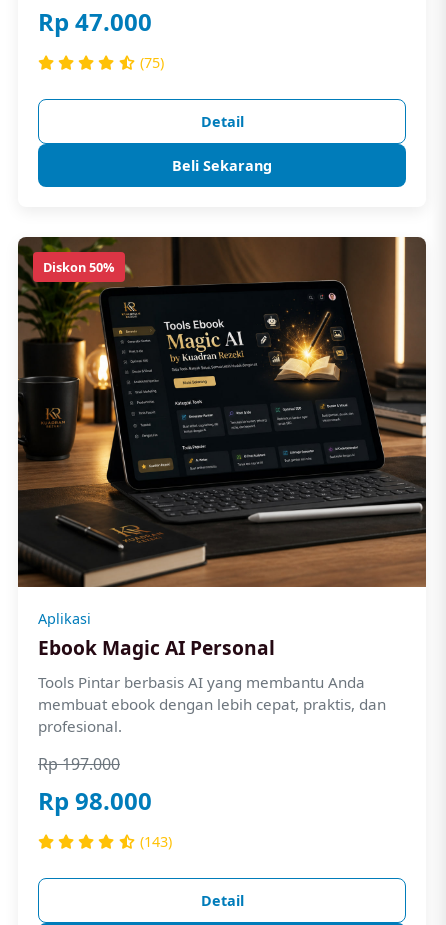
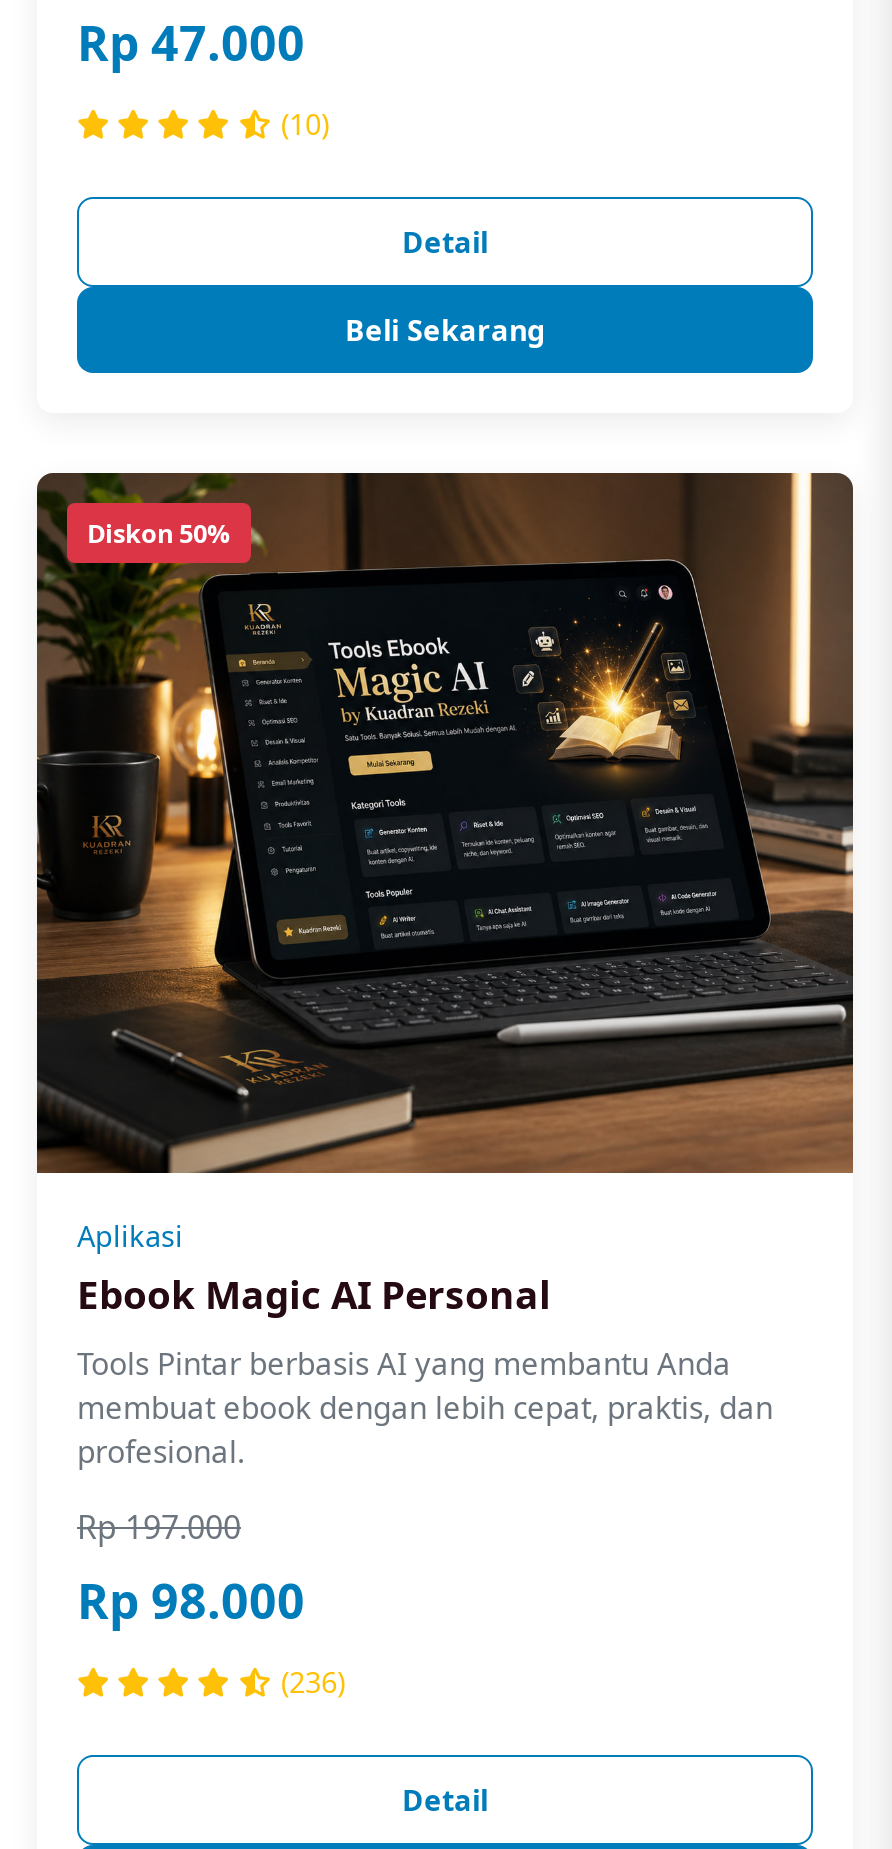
- (75)
+ (10)

- (143)
+ (236)
